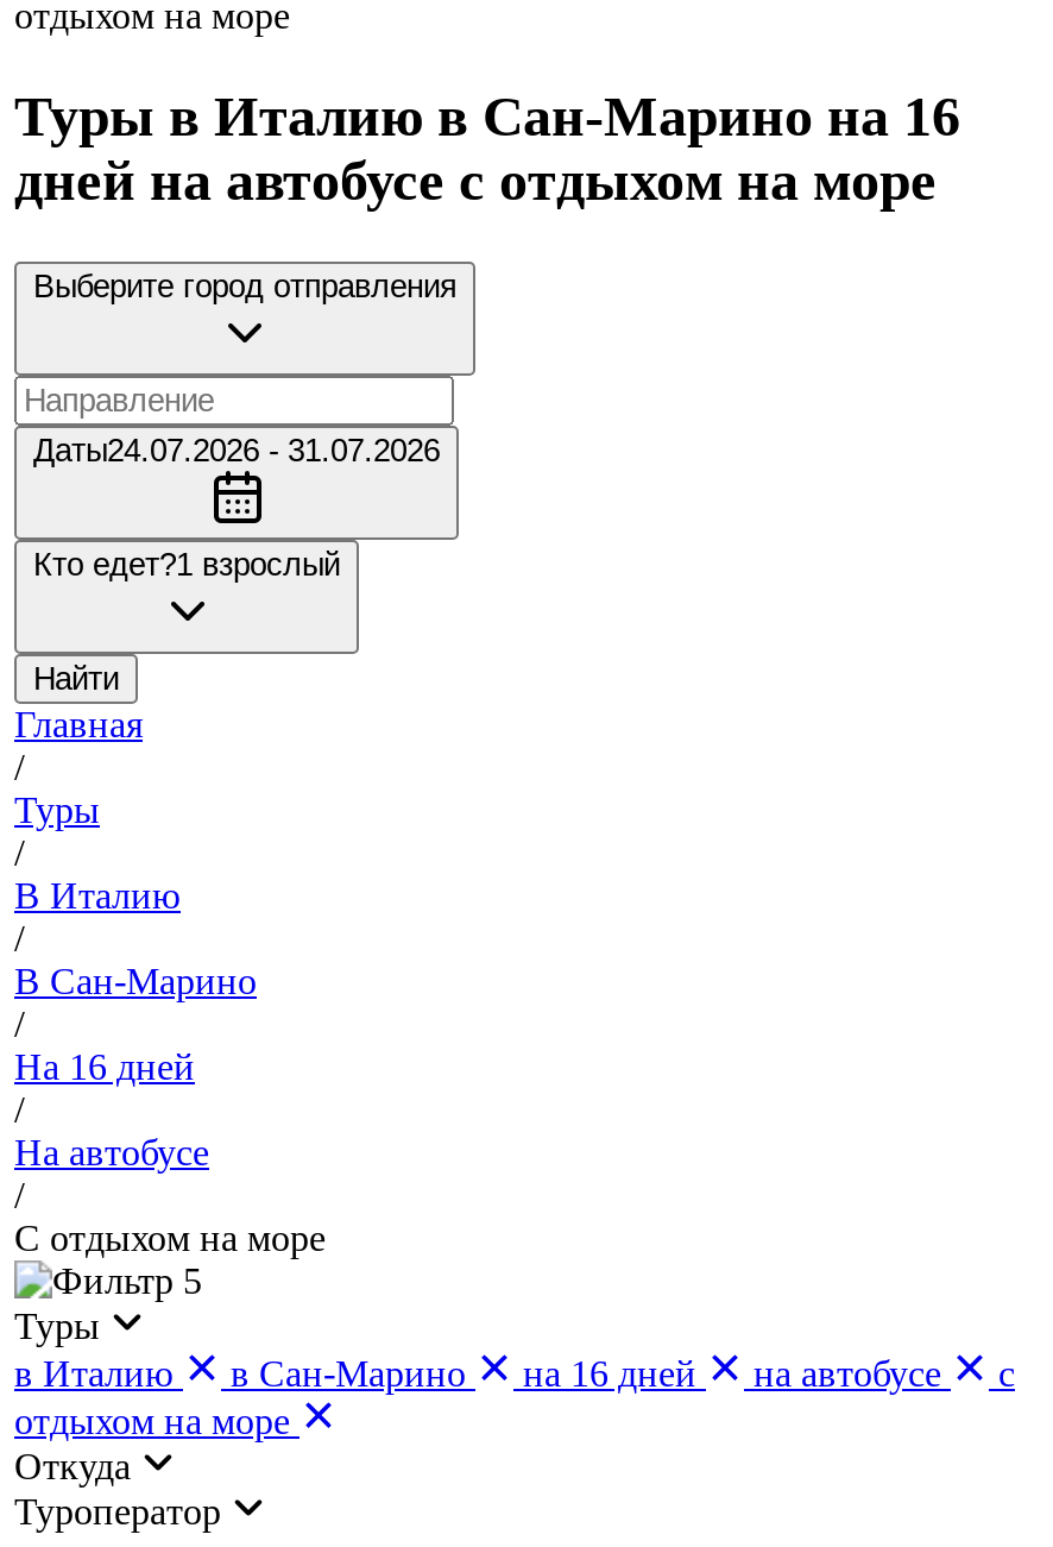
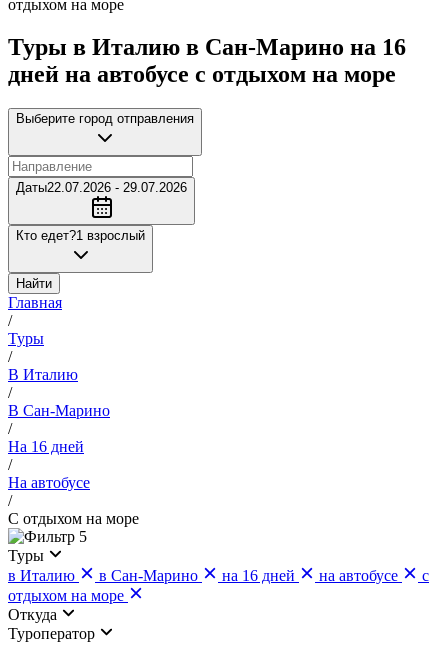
- Даты24.07.2026 - 31.07.2026
+ Даты22.07.2026 - 29.07.2026
